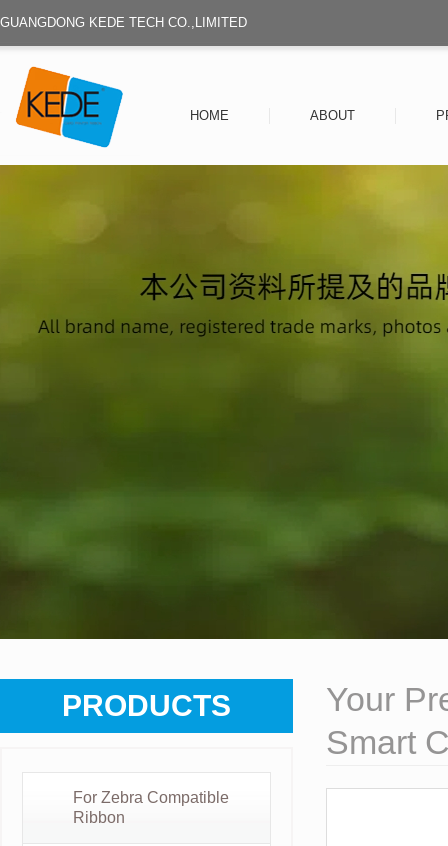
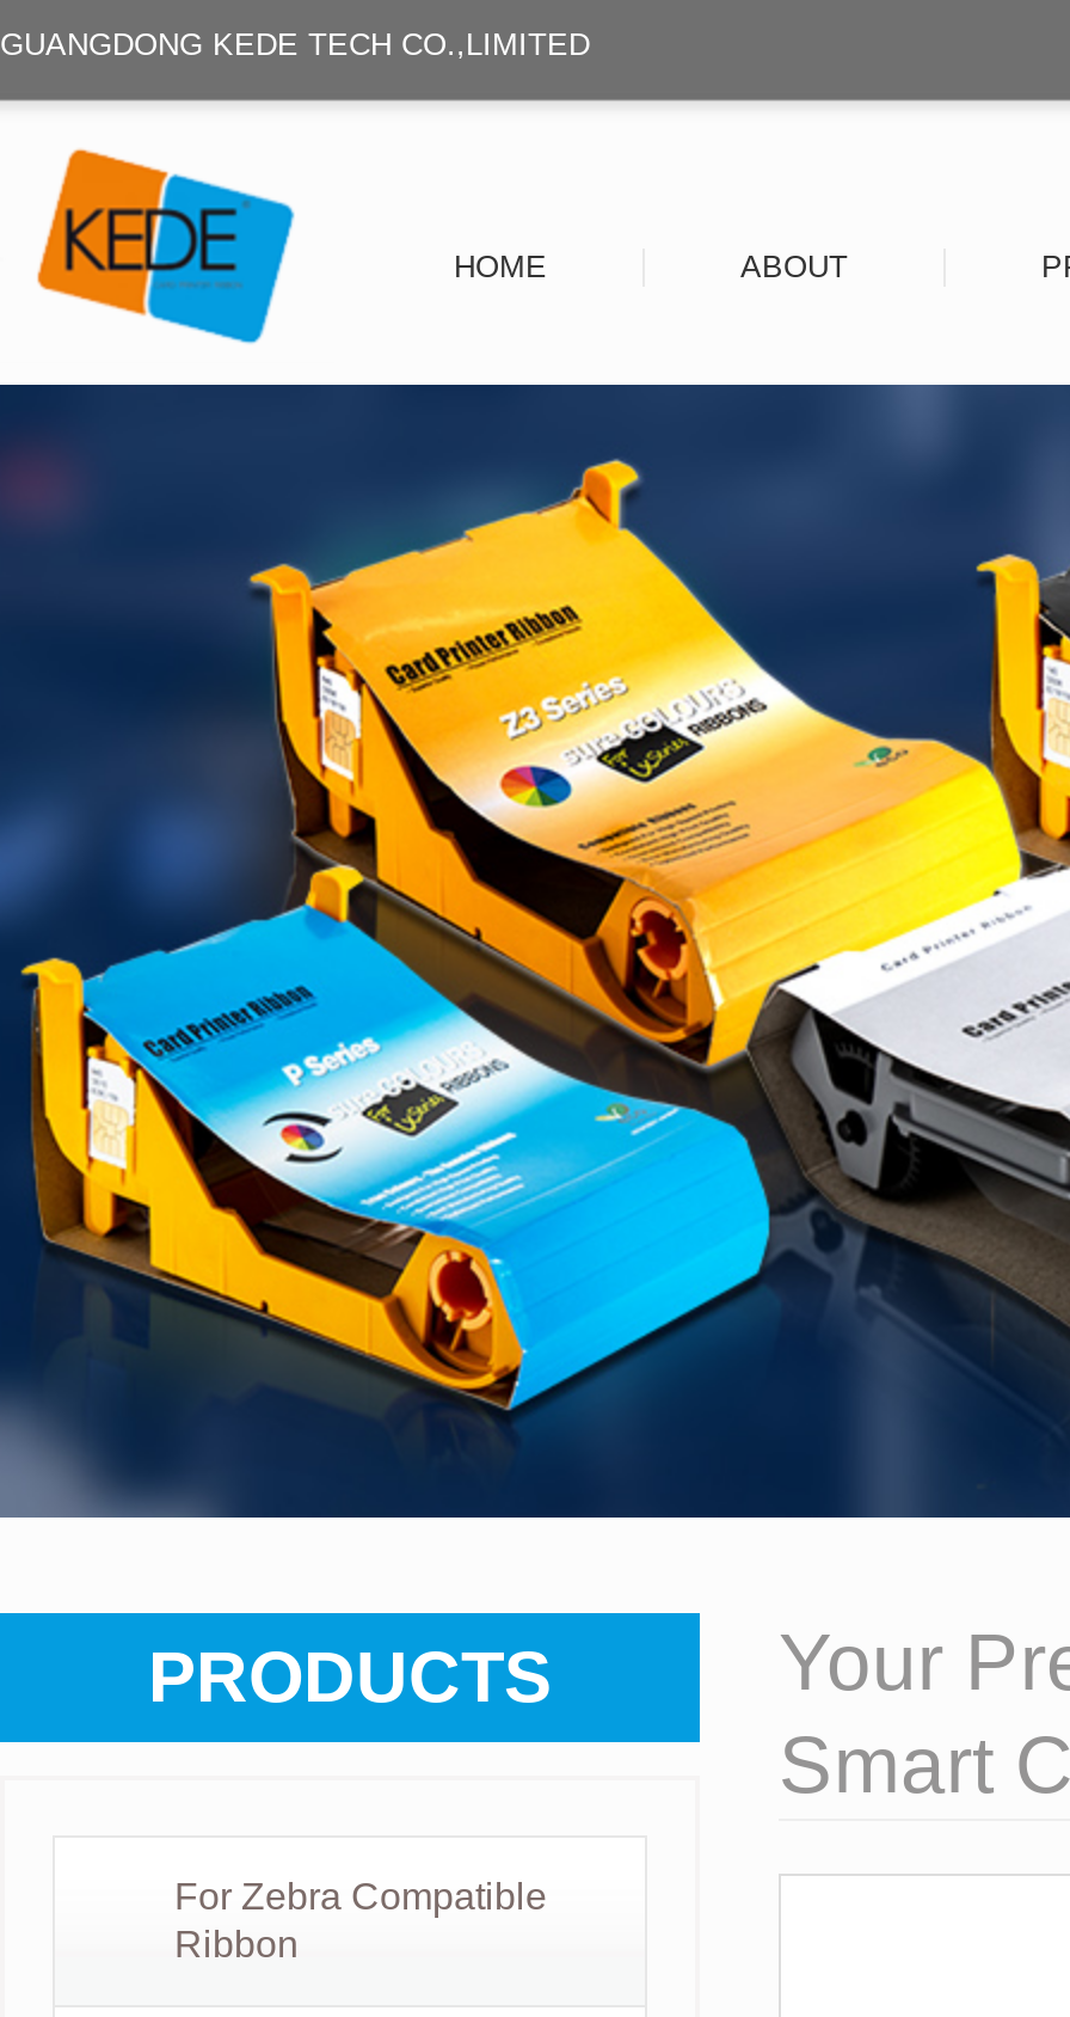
- [image]
+ [image]
